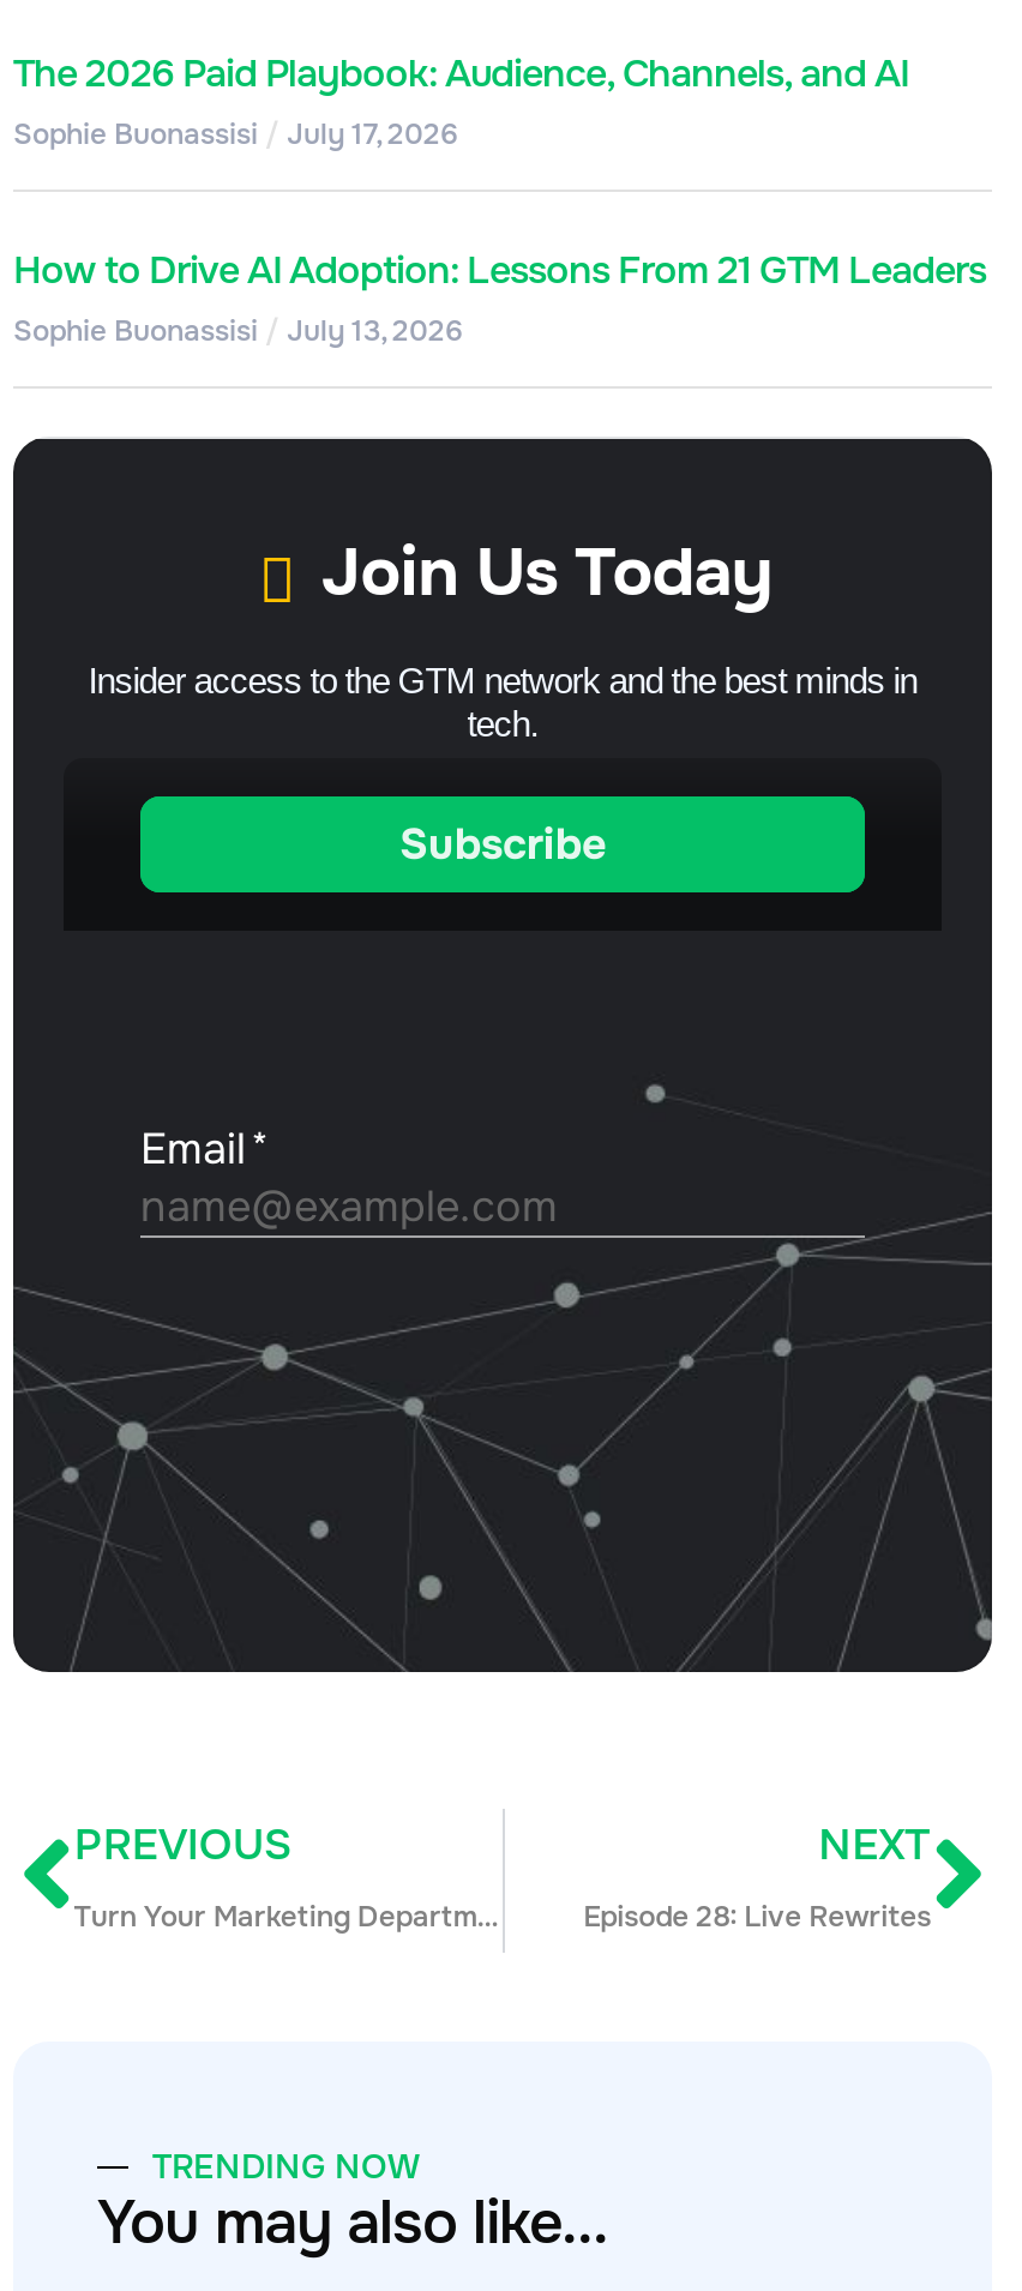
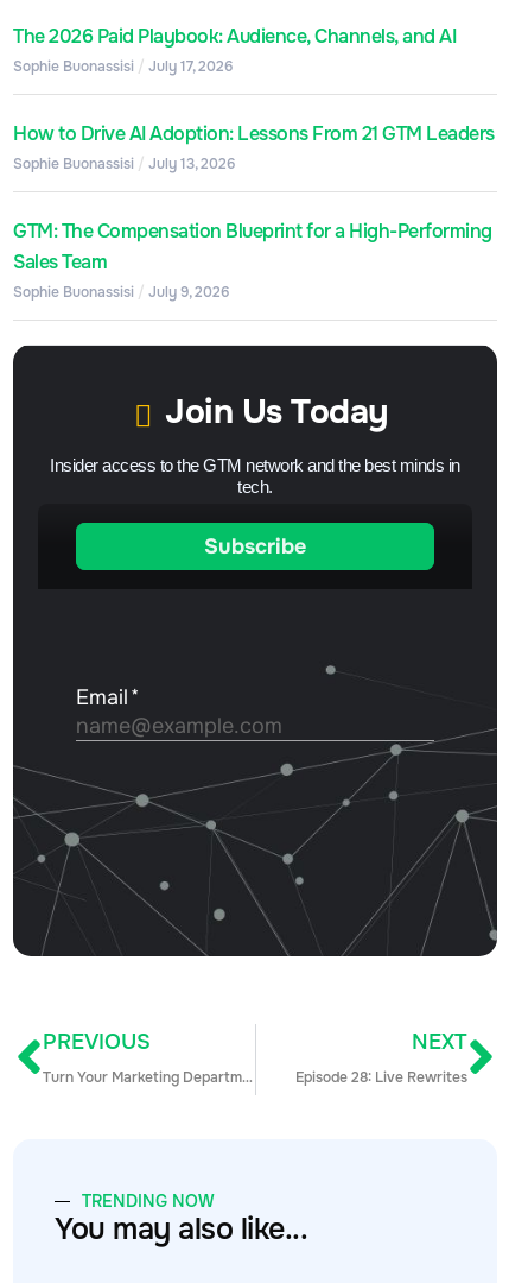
+ GTM: The Compensation Blueprint for a High-Performing
+ Sales Team
+ Sophie Buonassisi July 9, 2026
